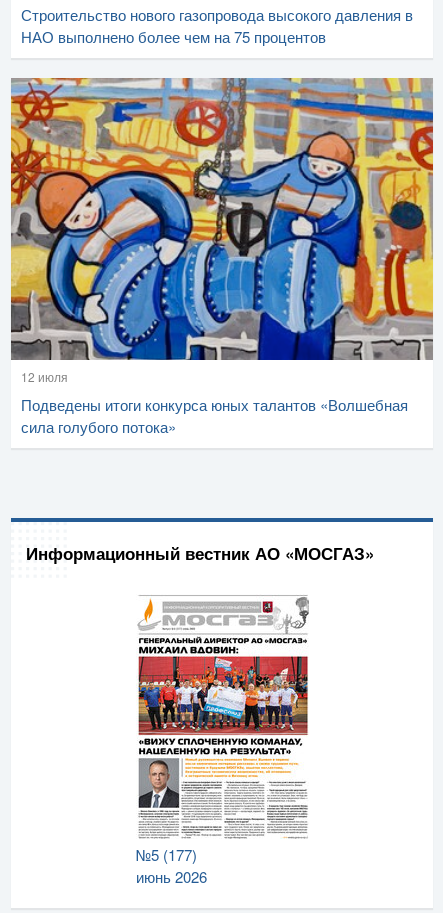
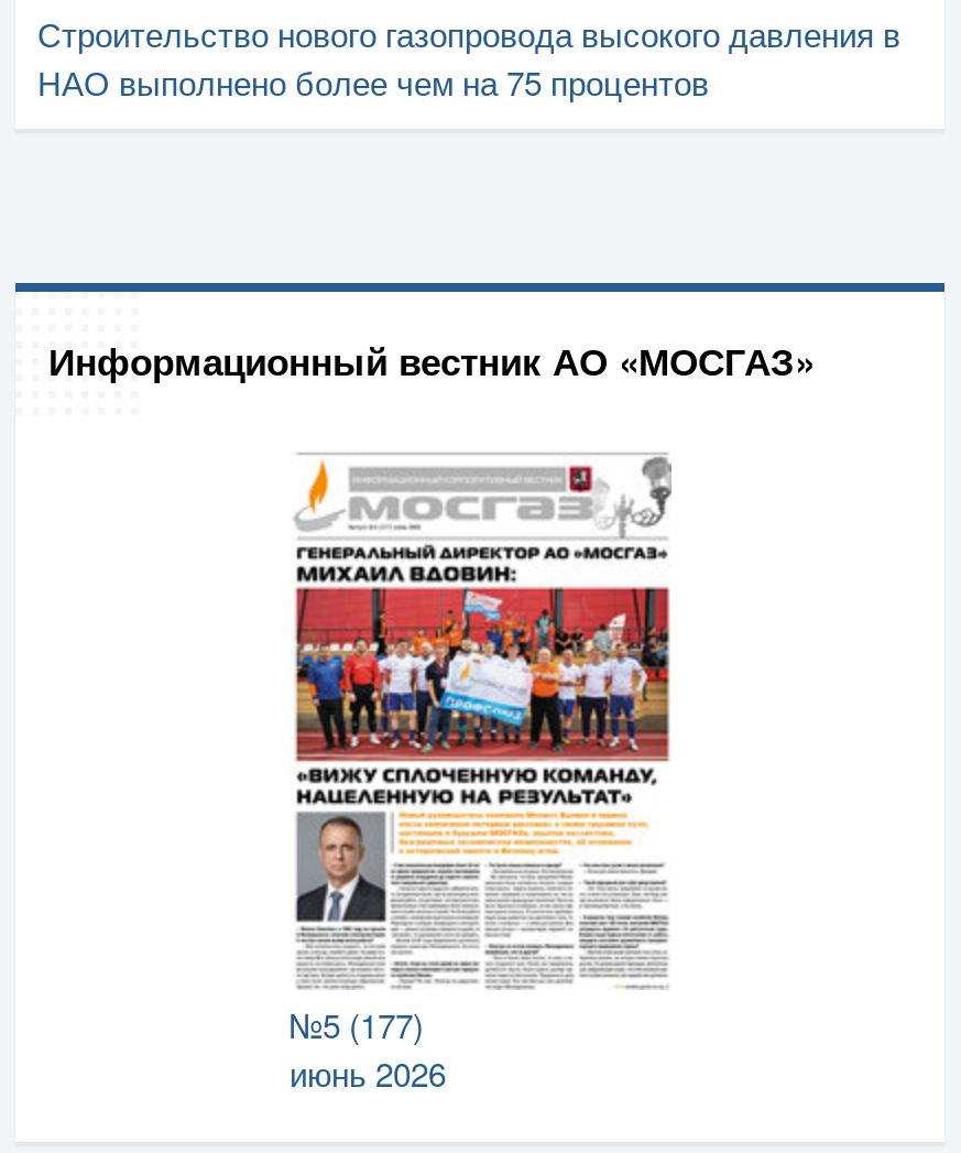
- [image]
- 12 июля
- Подведены итоги конкурса юных талантов «Волшебная
- сила голубого потока»
